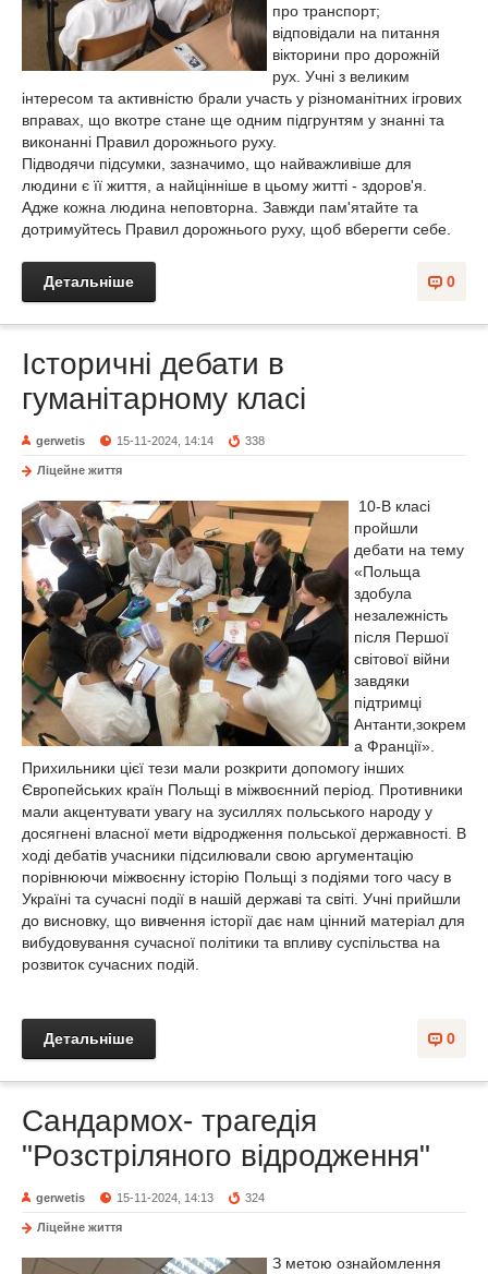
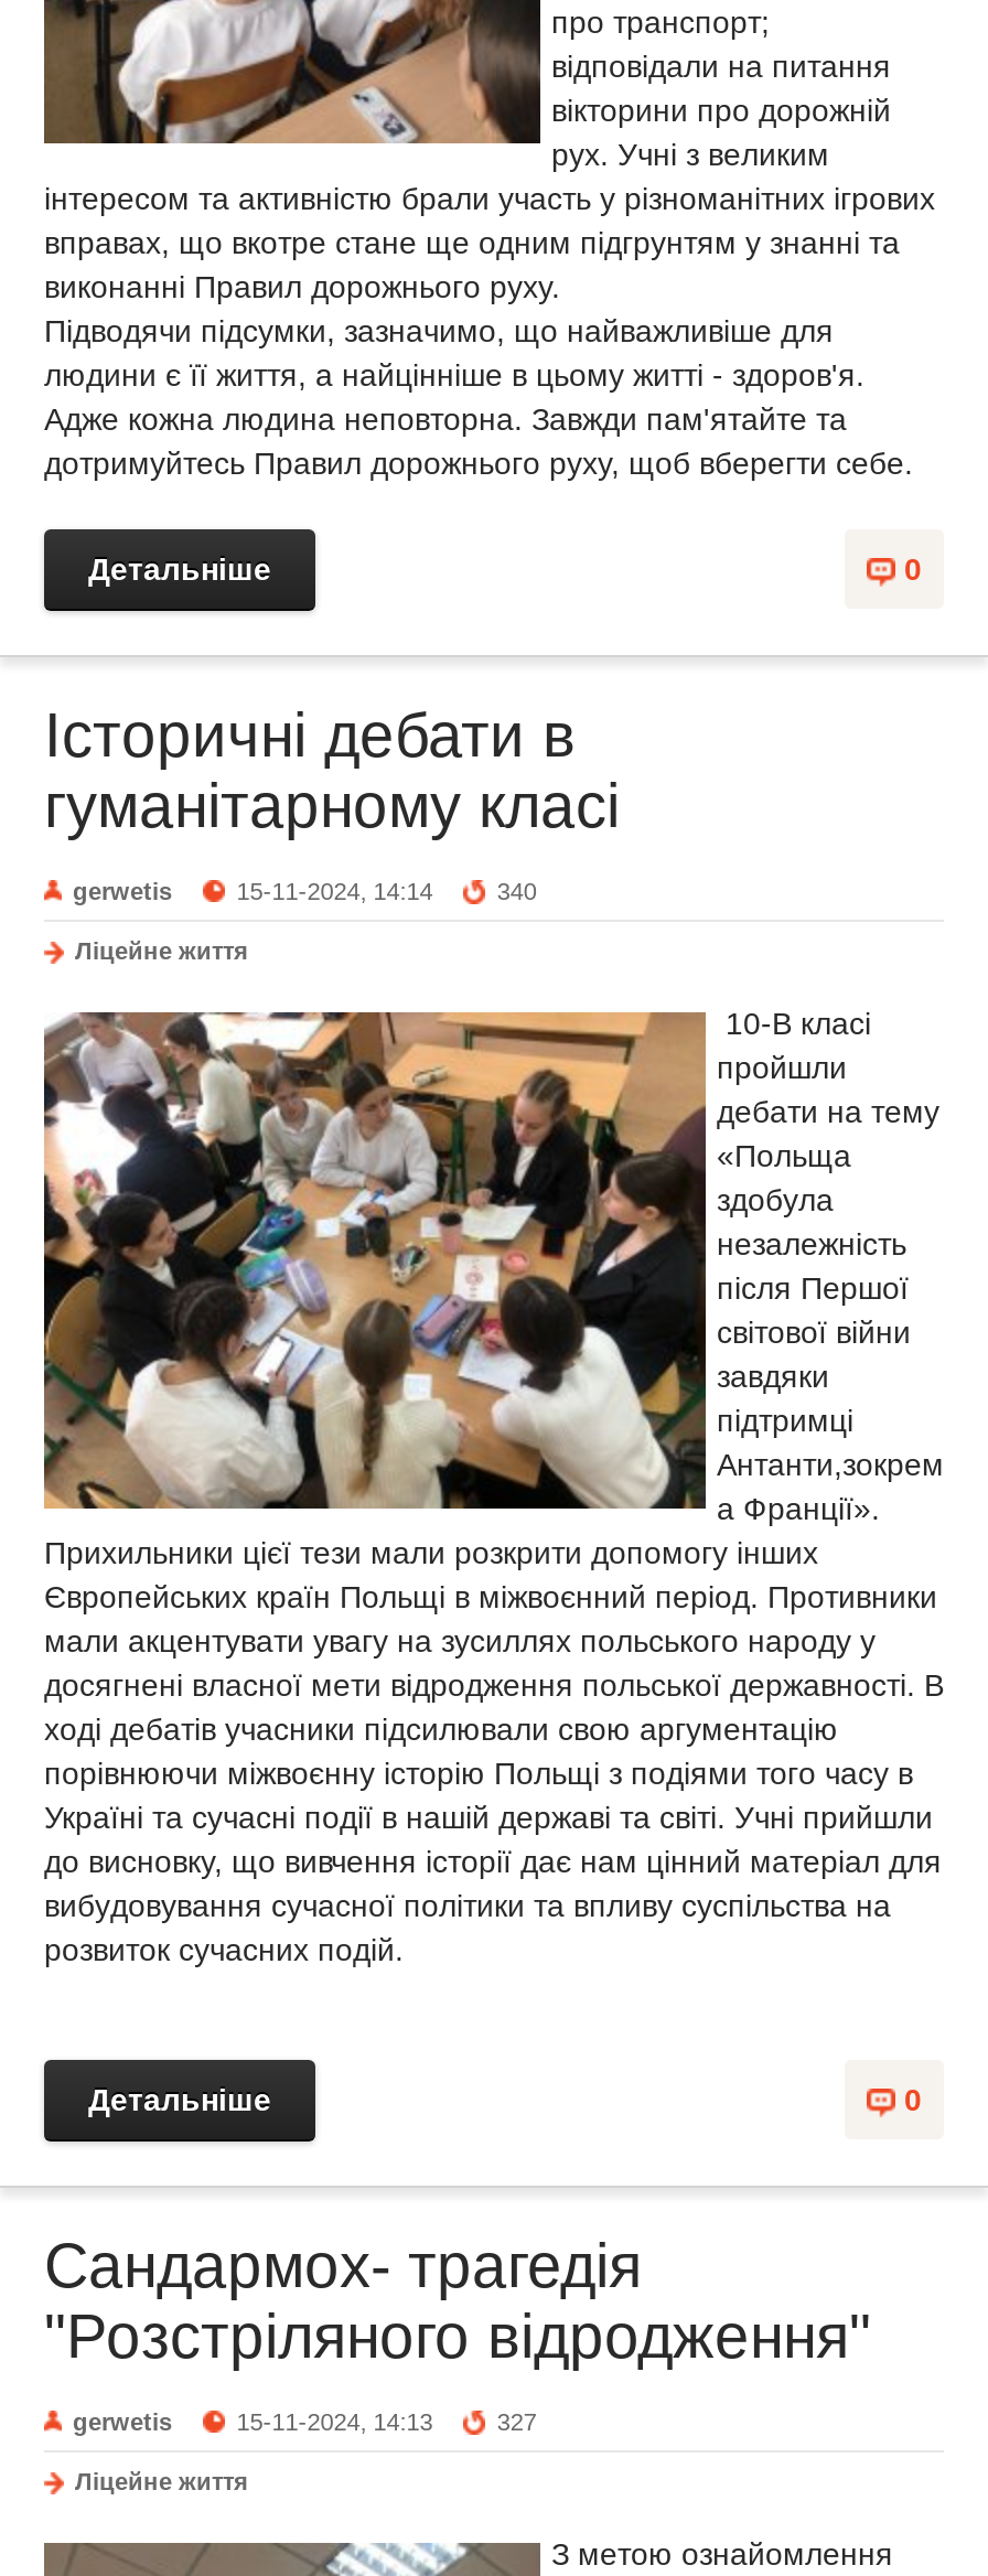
- 338
+ 340

- 324
+ 327
